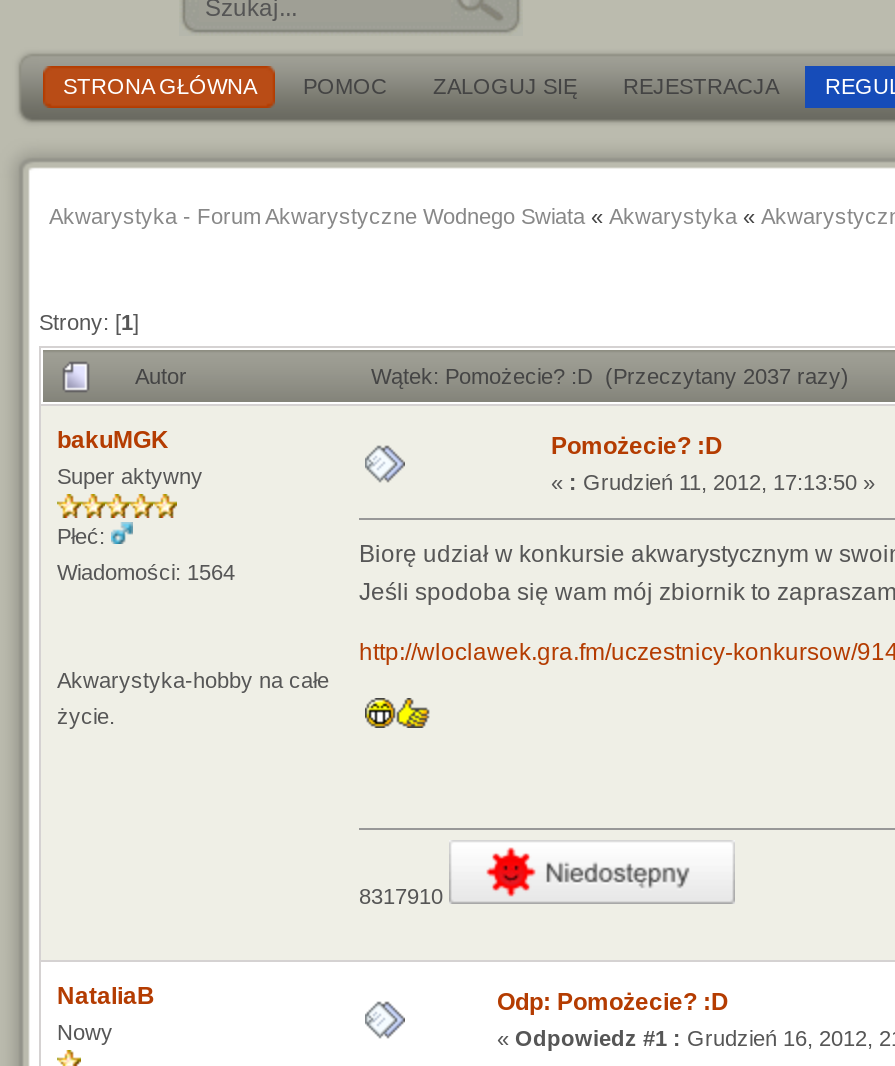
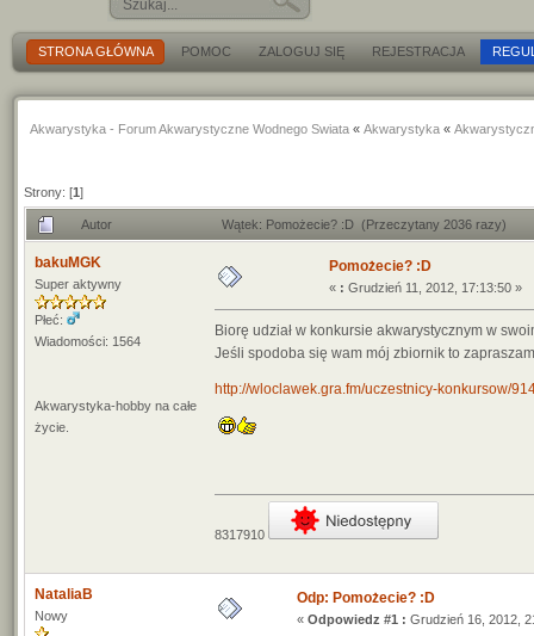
- Wątek: Pomożecie? :D (Przeczytany 2037 razy)
+ Wątek: Pomożecie? :D (Przeczytany 2036 razy)
